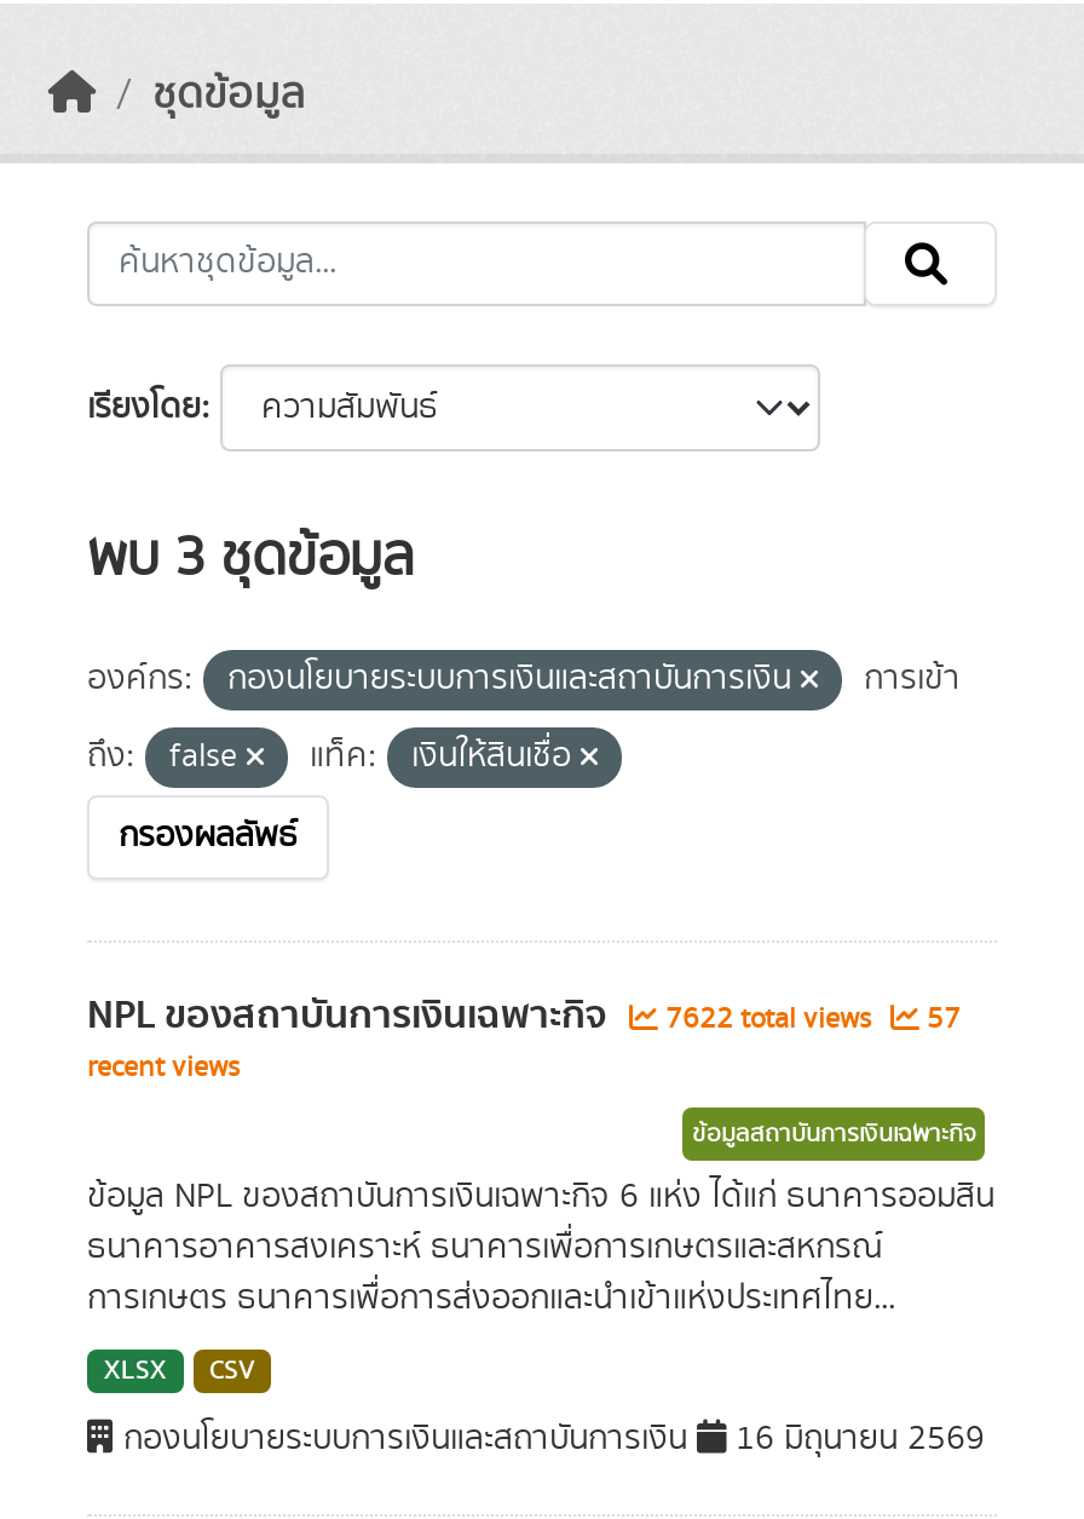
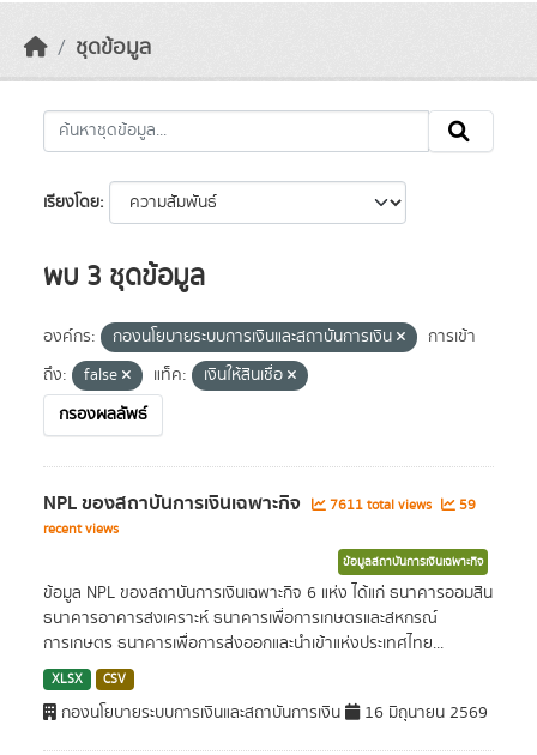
- 7622 total views
+ 7611 total views

- 57
+ 59
